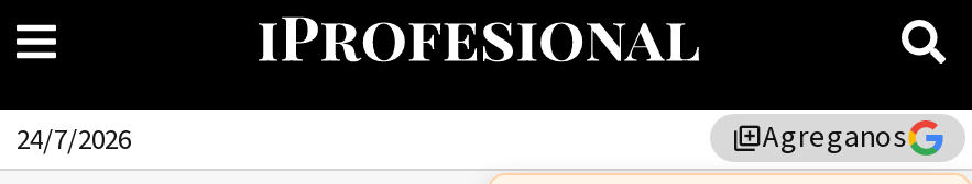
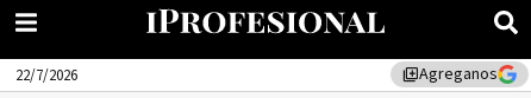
- 24/7/2026
+ 22/7/2026
